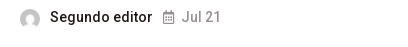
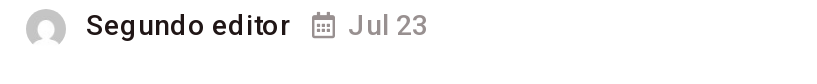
- Segundo editor Jul 21
+ Segundo editor Jul 23
